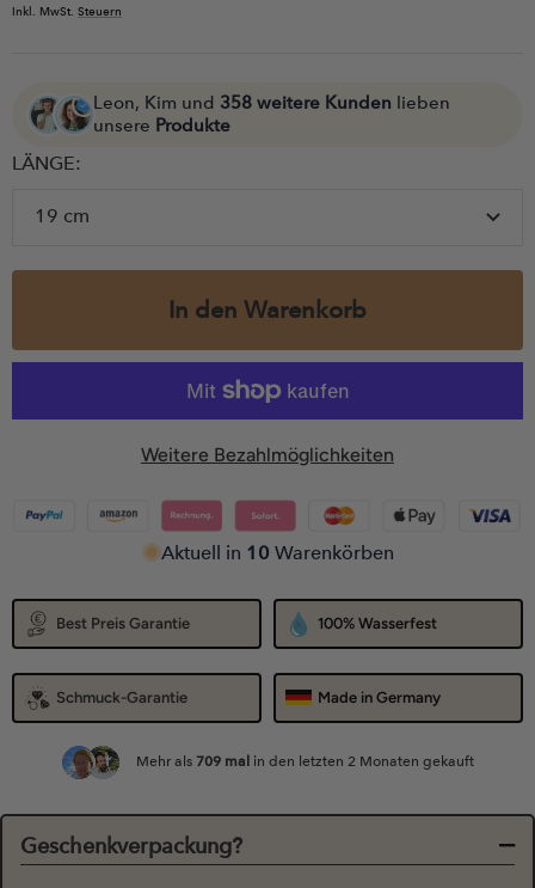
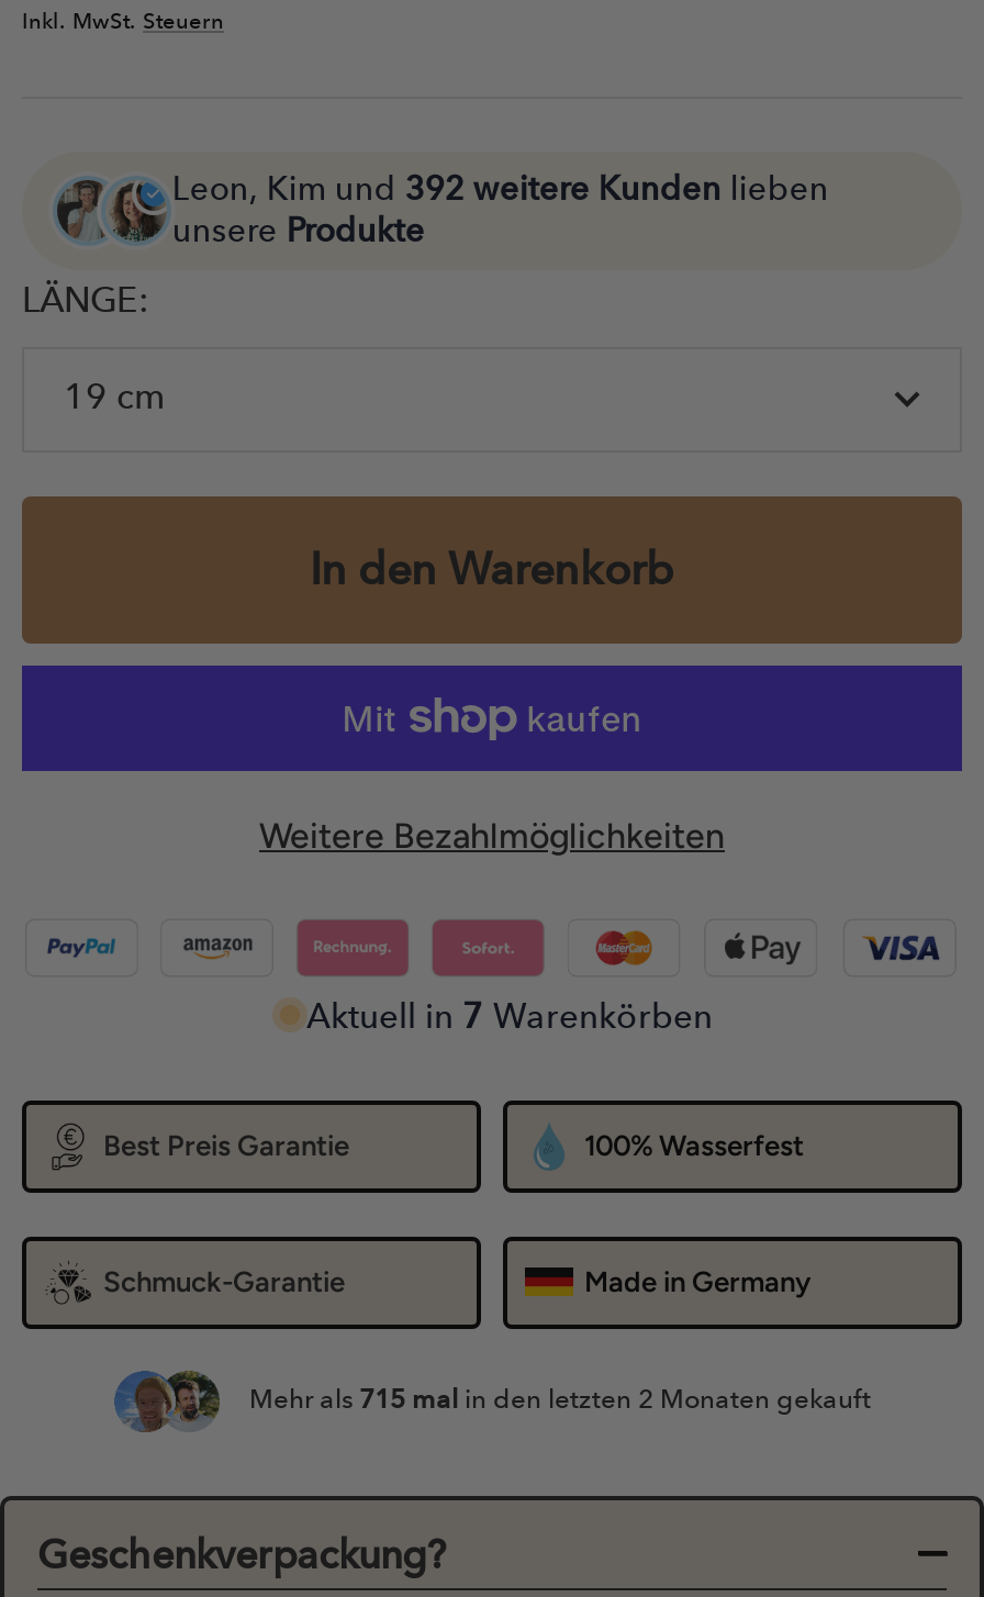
- Leon, Kim und 358 weitere Kunden lieben
+ Leon, Kim und 392 weitere Kunden lieben

- Aktuell in 10 Warenkörben
+ Aktuell in 7 Warenkörben

- Mehr als 709 mal in den letzten 2 Monaten gekauft
+ Mehr als 715 mal in den letzten 2 Monaten gekauft
